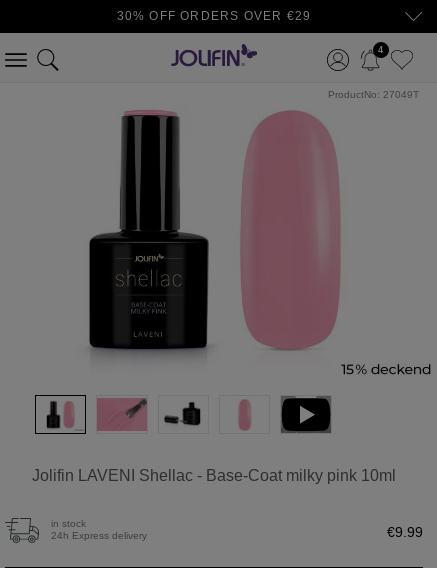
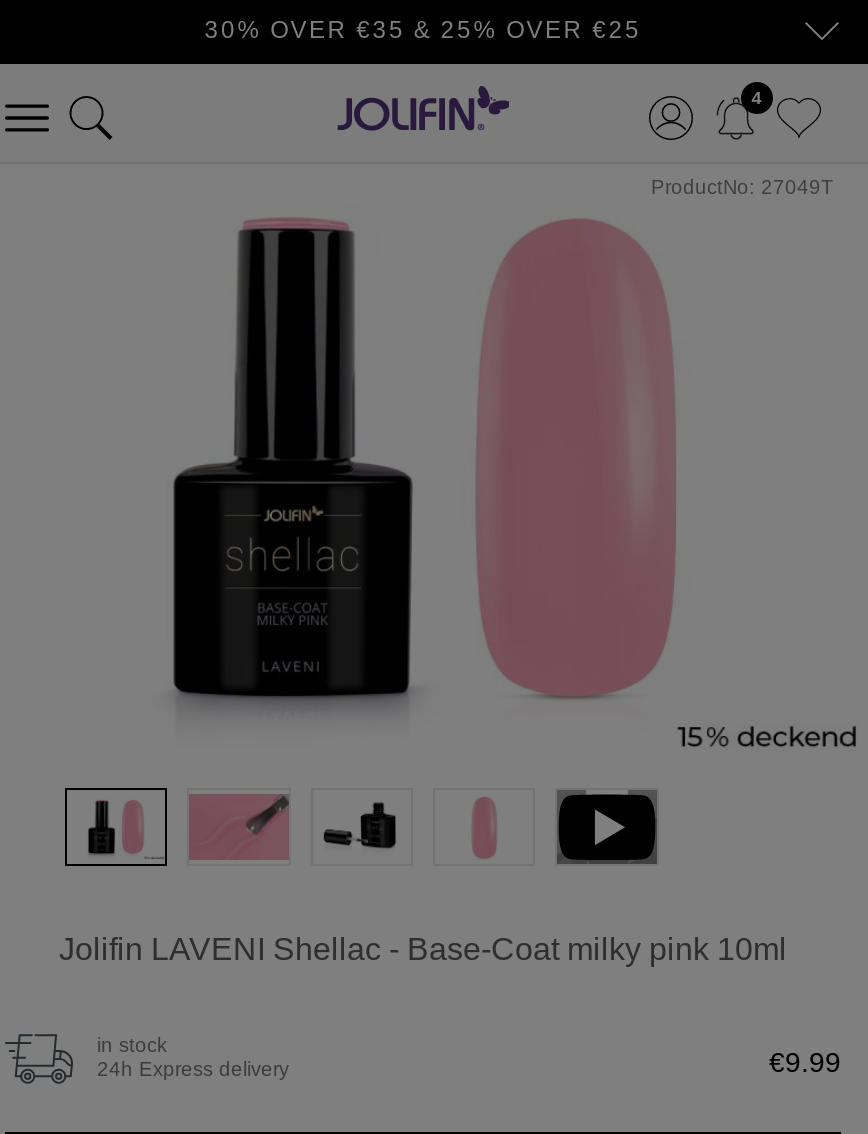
- 30% OFF ORDERS OVER €29
+ 30% OVER €35 & 25% OVER €25
